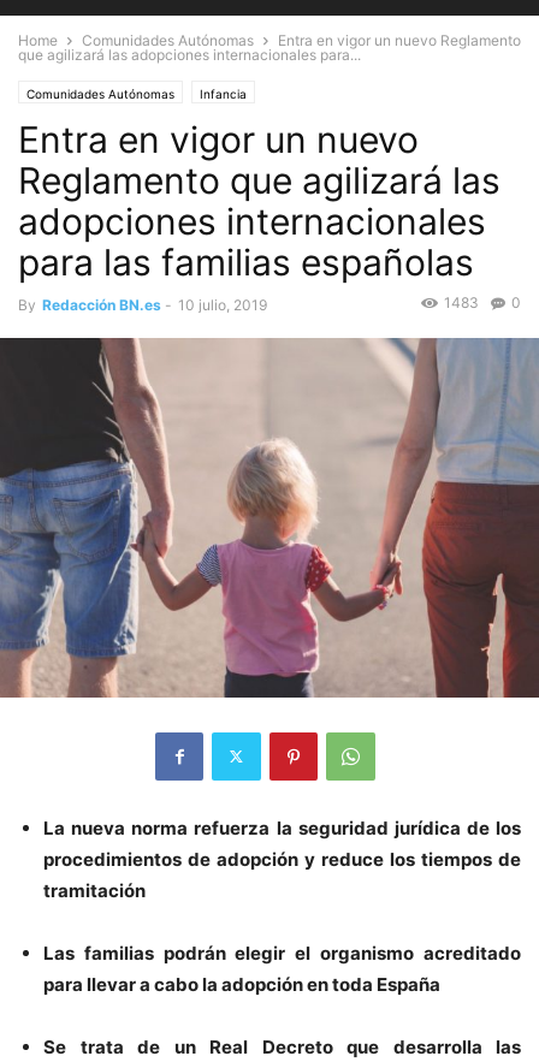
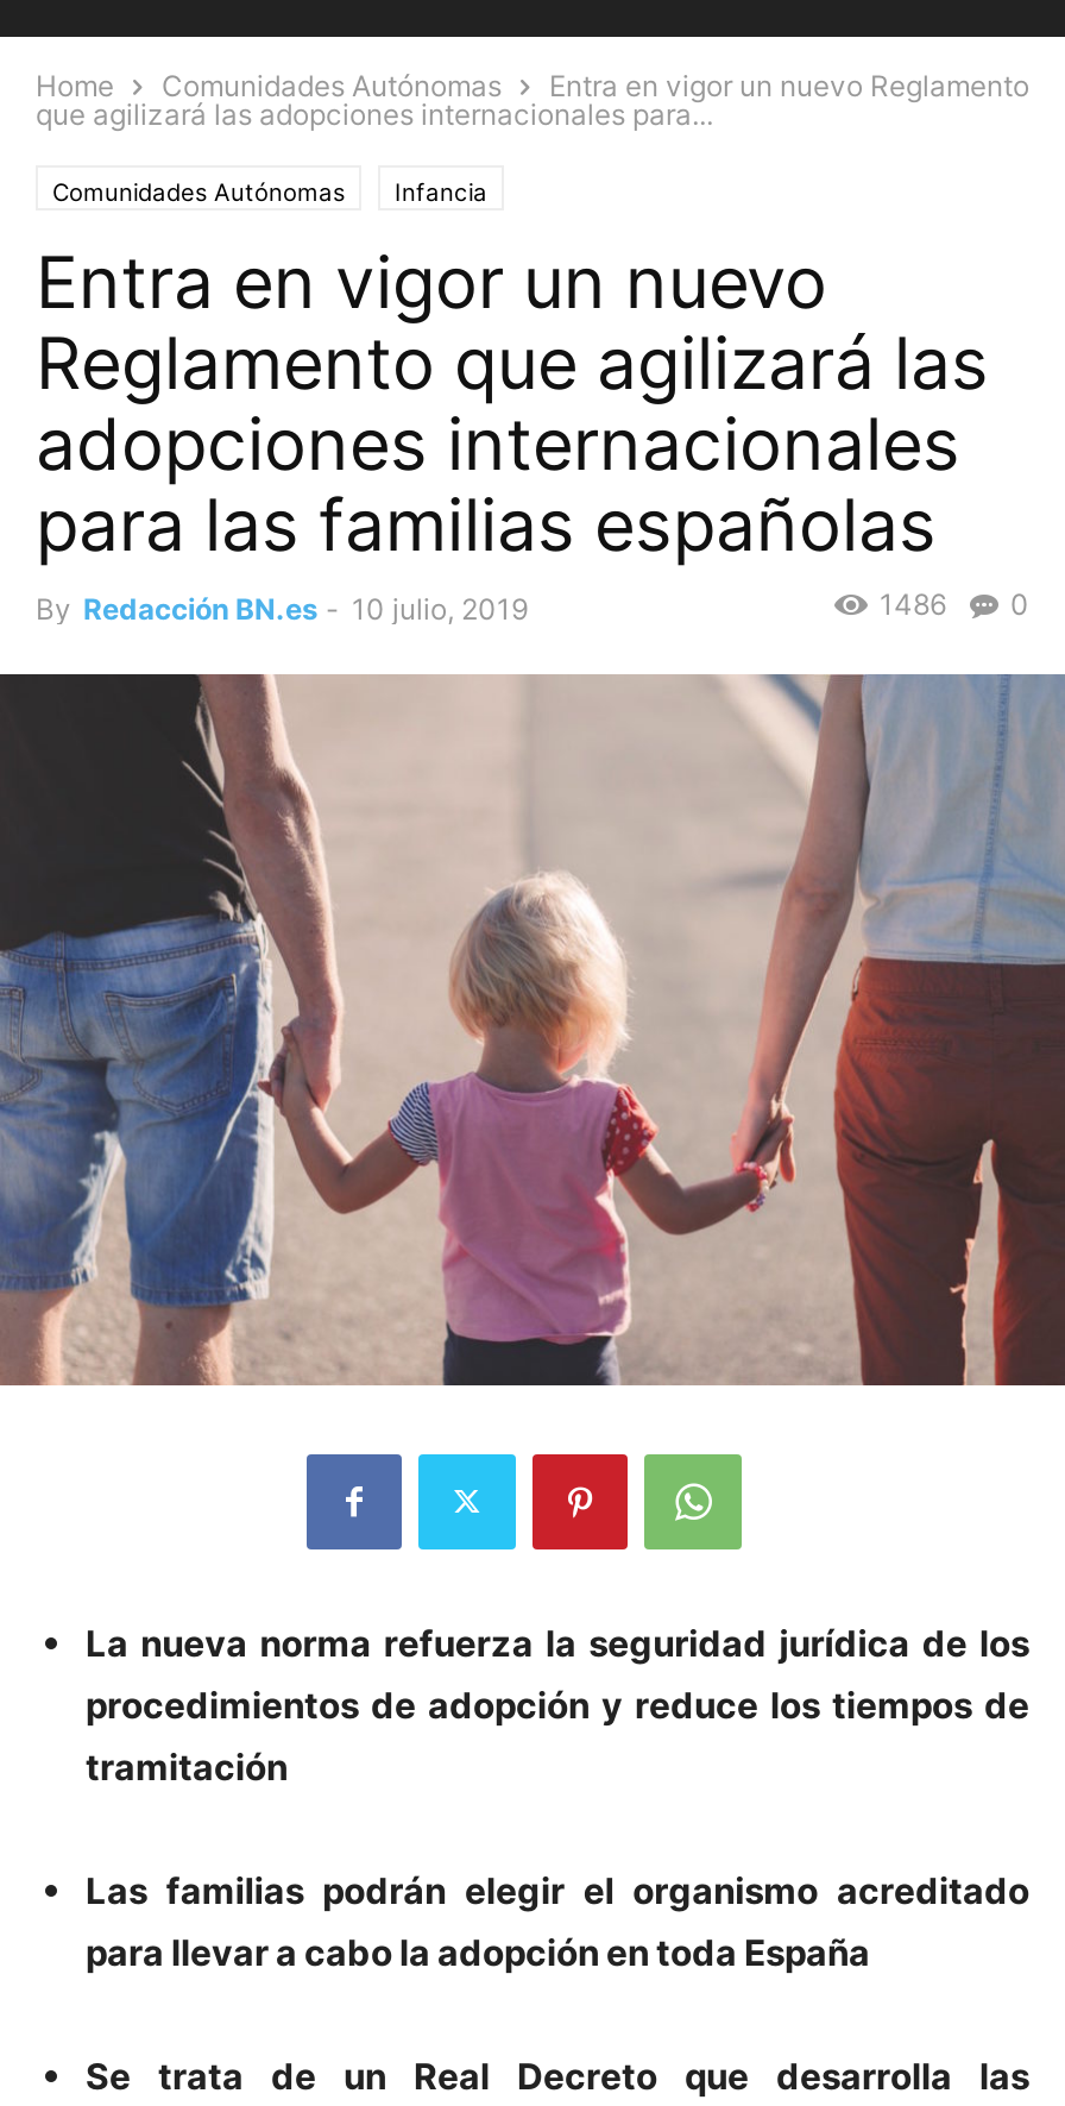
- 1483 0
+ 1486 0
